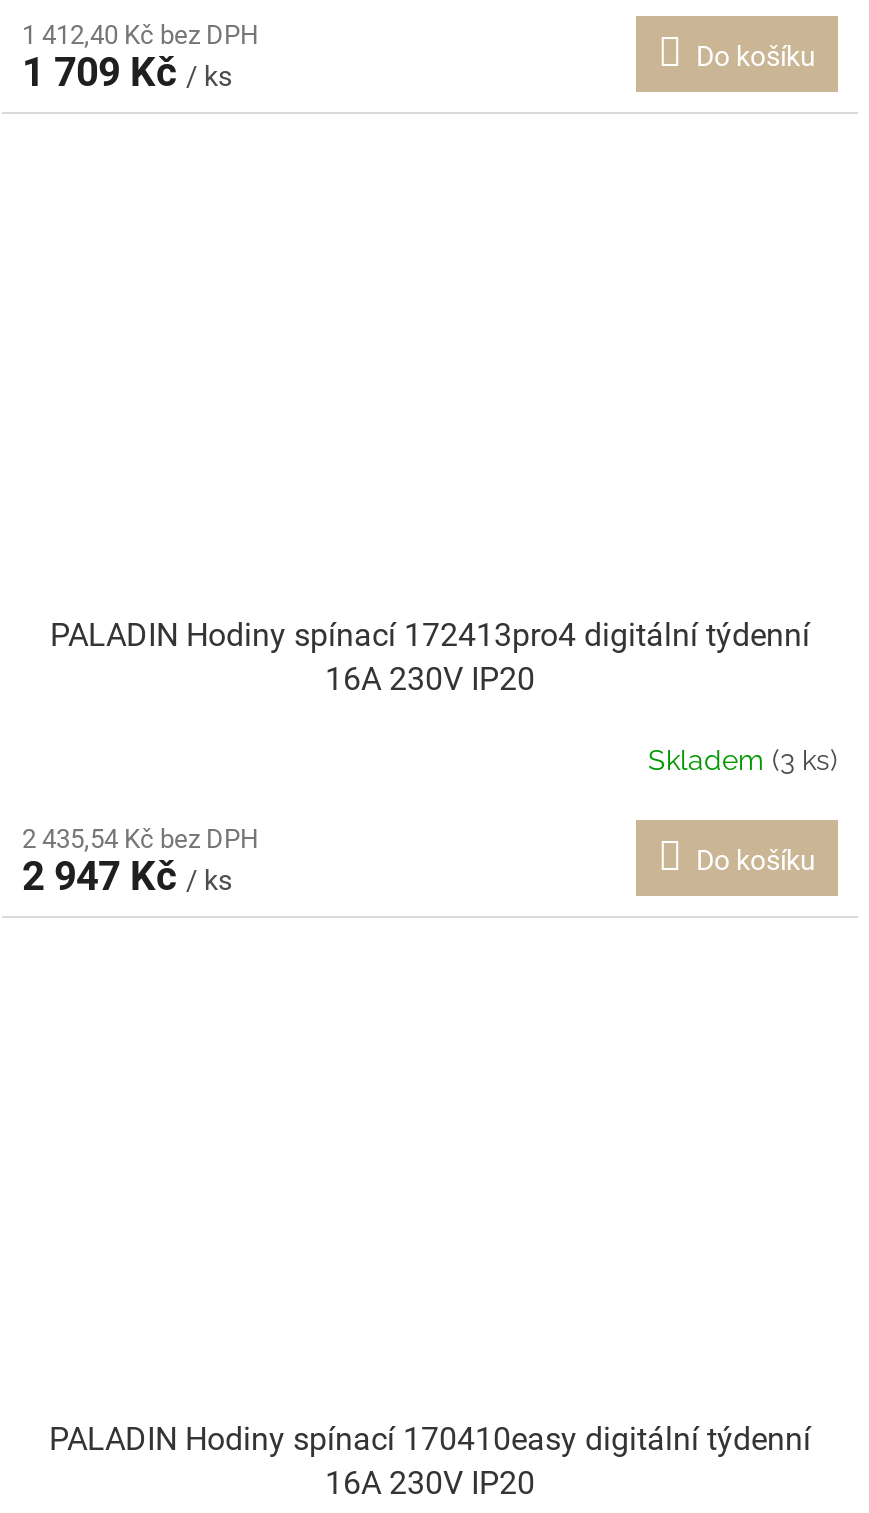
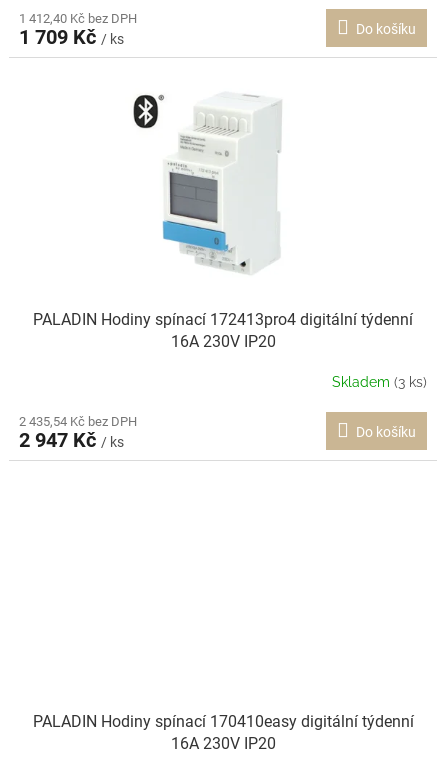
+ [image]
